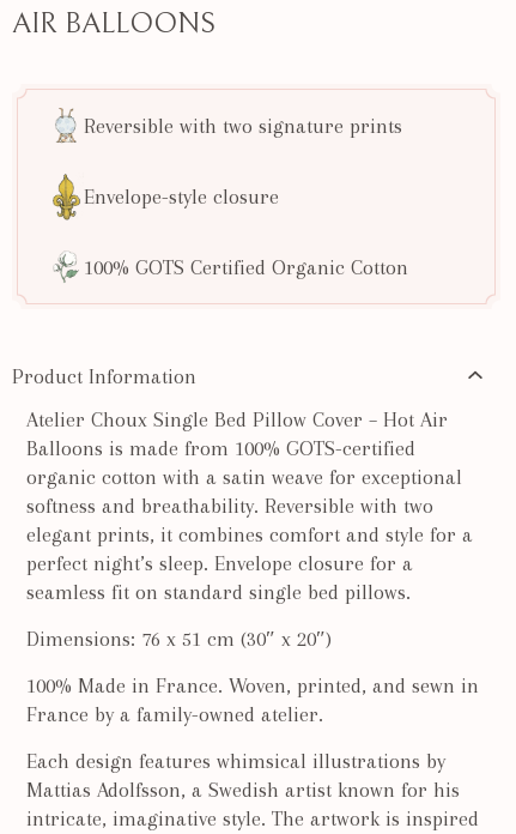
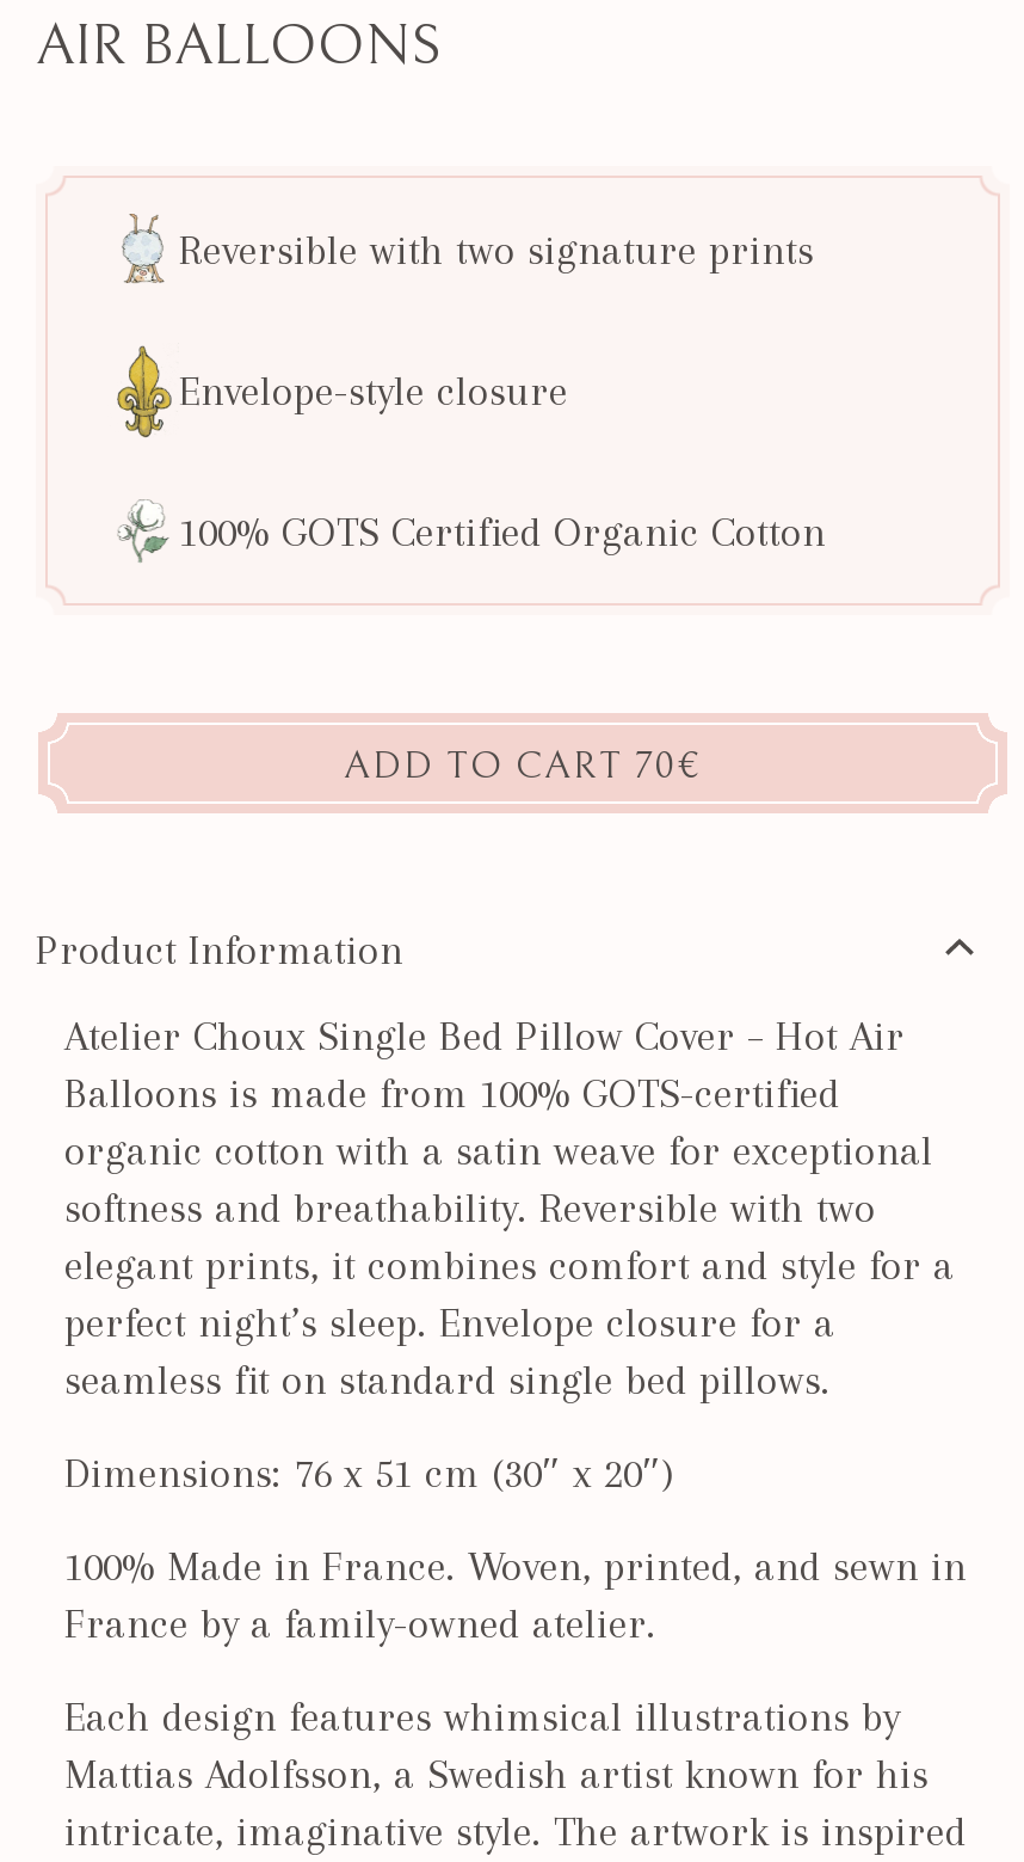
+ ADD TO CART 70€
